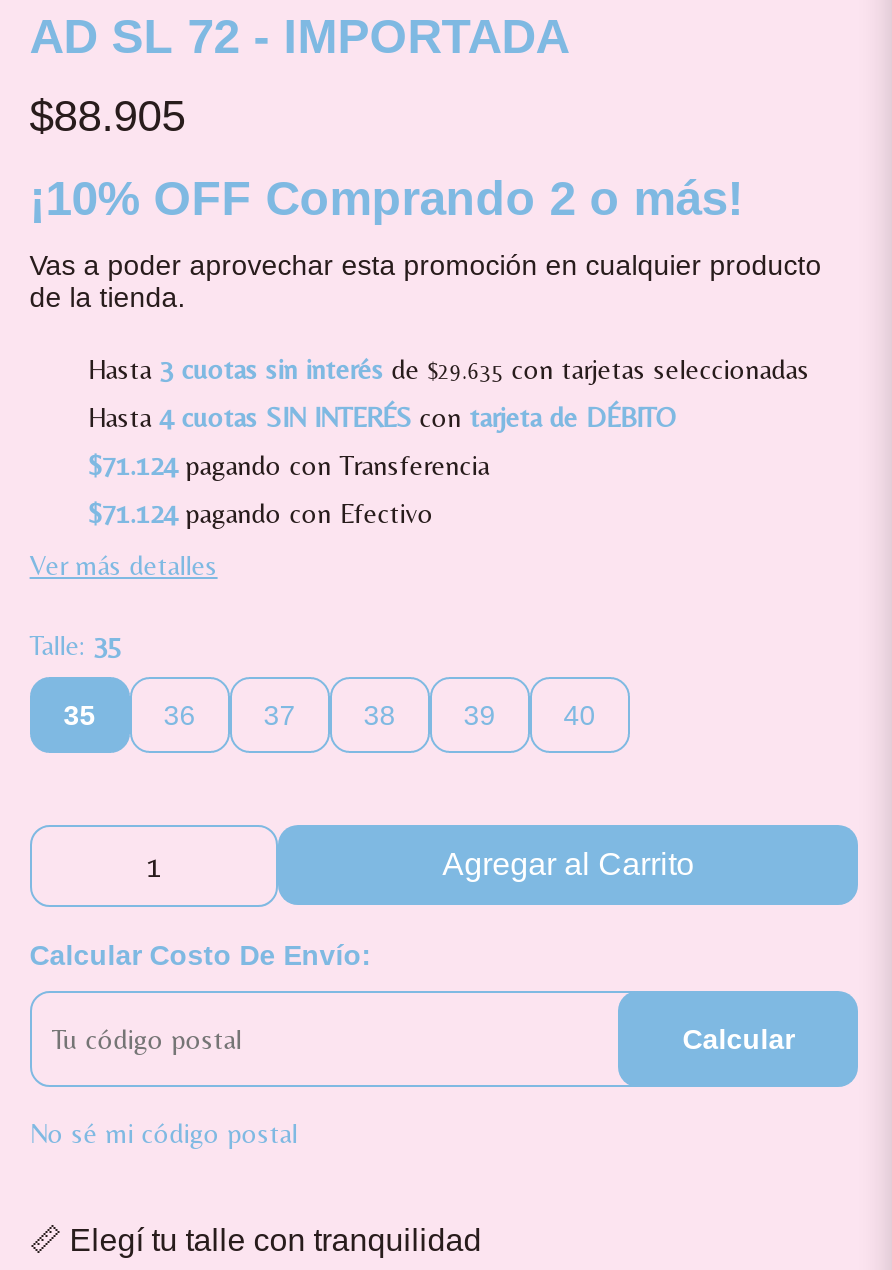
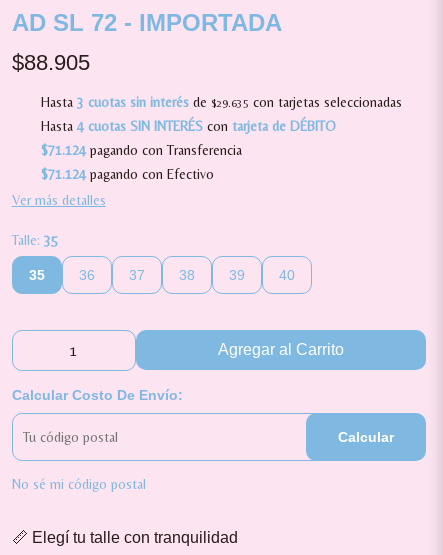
- ¡10% OFF Comprando 2 o más!
- Vas a poder aprovechar esta promoción en cualquier producto
- de la tienda.
